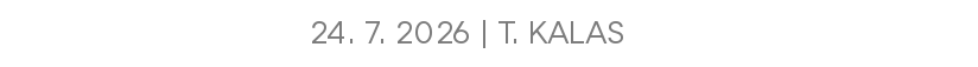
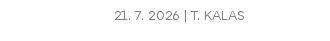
- 24. 7. 2026 T. KALAS
+ 21. 7. 2026 T. KALAS
